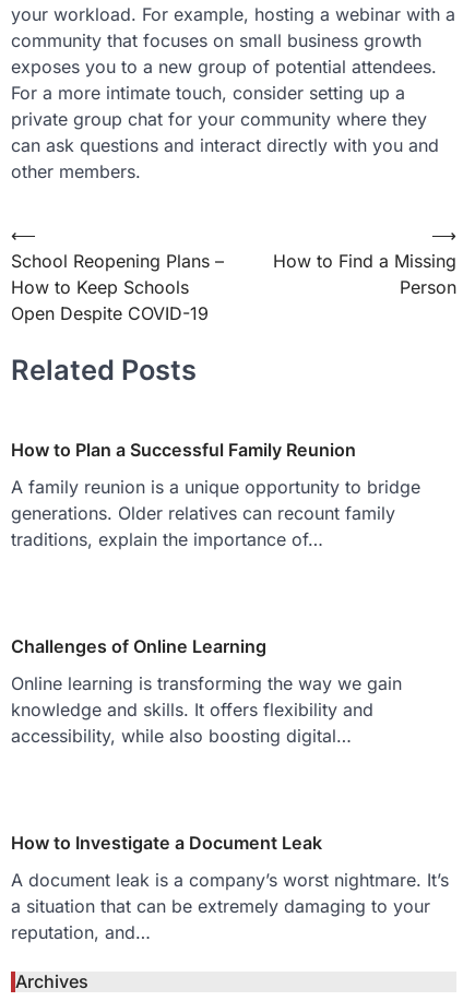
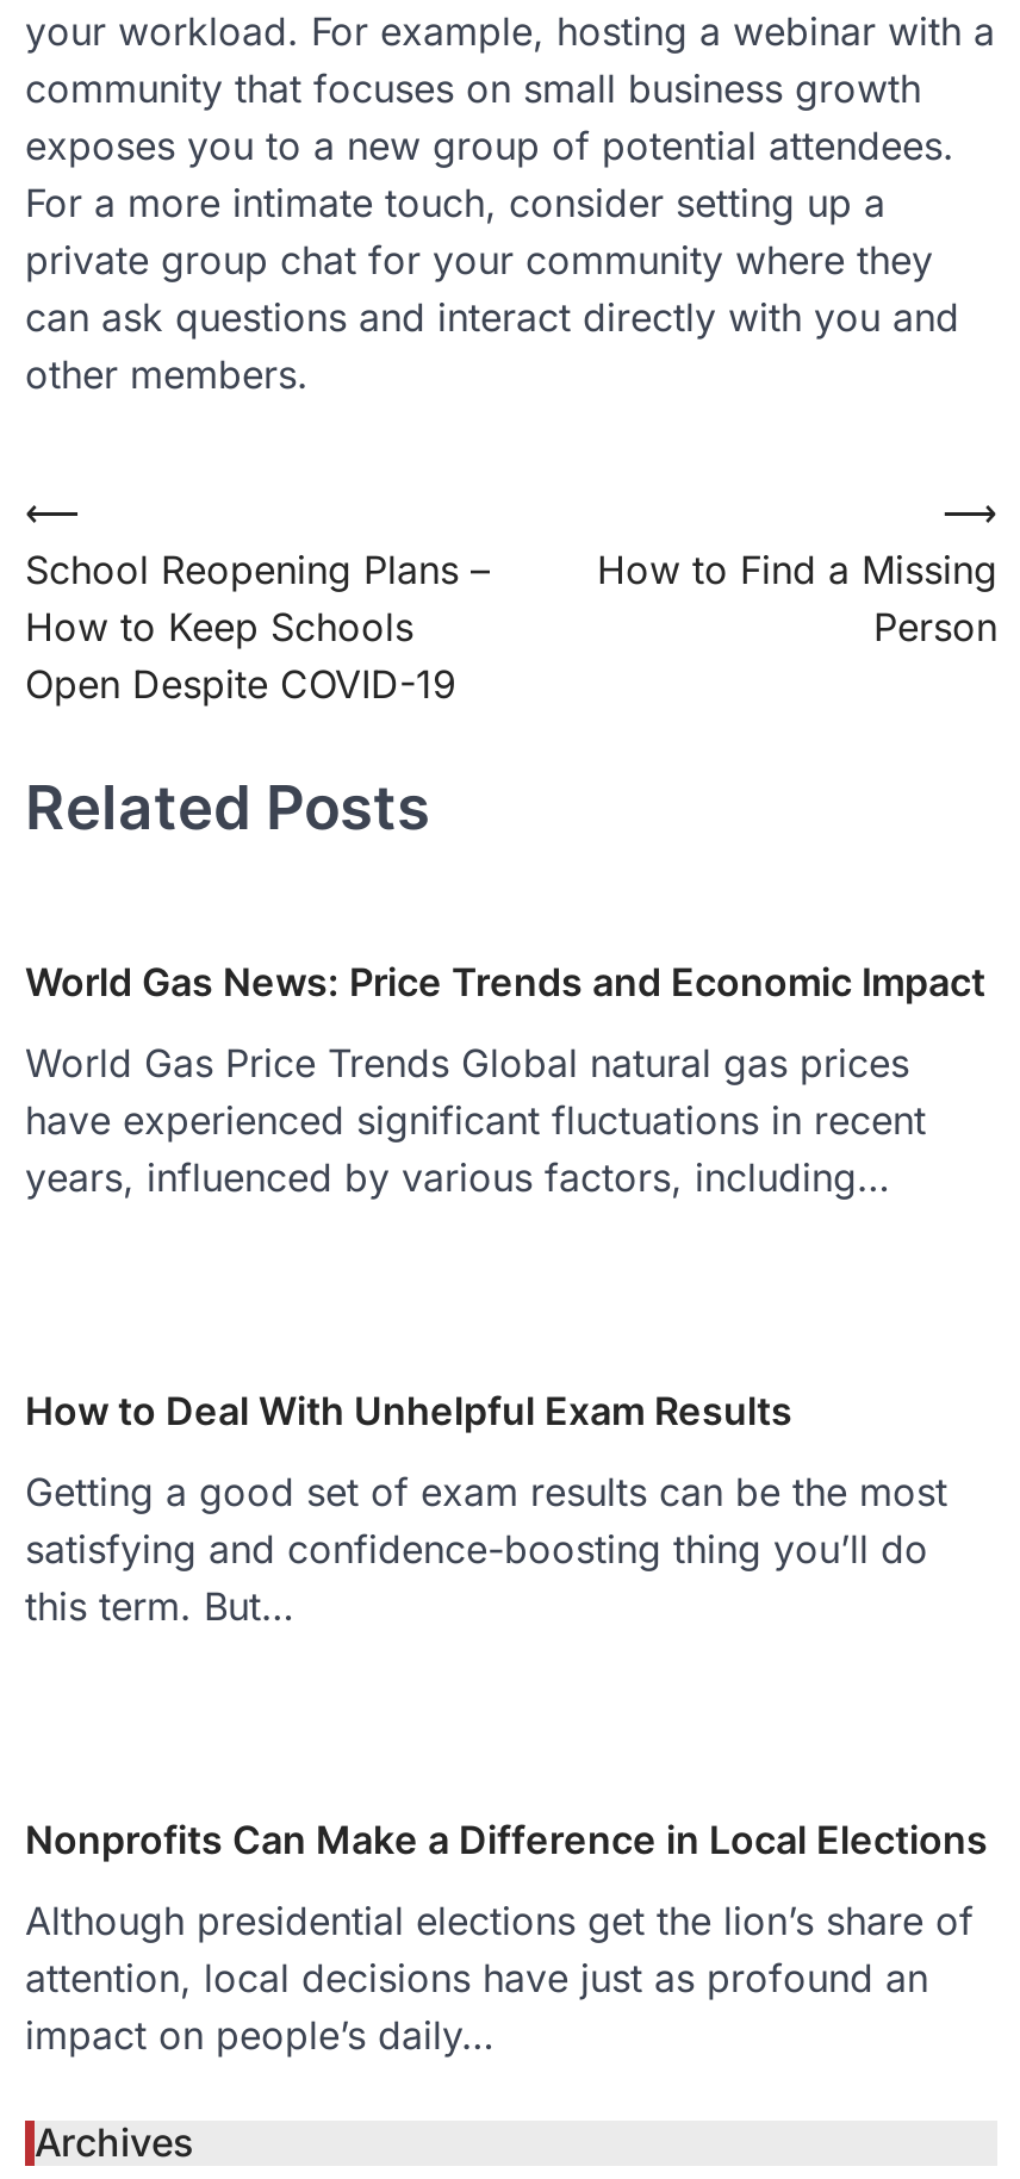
- How to Plan a Successful Family Reunion
+ World Gas News: Price Trends and Economic Impact

- A family reunion is a unique opportunity to bridge
- generations. Older relatives can recount family
- traditions, explain the importance of…
+ World Gas Price Trends Global natural gas prices
+ have experienced significant fluctuations in recent
+ years, influenced by various factors, including…

- Challenges of Online Learning
+ How to Deal With Unhelpful Exam Results

- Online learning is transforming the way we gain
- knowledge and skills. It offers flexibility and
- accessibility, while also boosting digital…
+ Getting a good set of exam results can be the most
+ satisfying and confidence-boosting thing you’ll do
+ this term. But…

- How to Investigate a Document Leak
+ Nonprofits Can Make a Difference in Local Elections

- A document leak is a company’s worst nightmare. It’s
- a situation that can be extremely damaging to your
- reputation, and…
+ Although presidential elections get the lion’s share of
+ attention, local decisions have just as profound an
+ impact on people’s daily…
